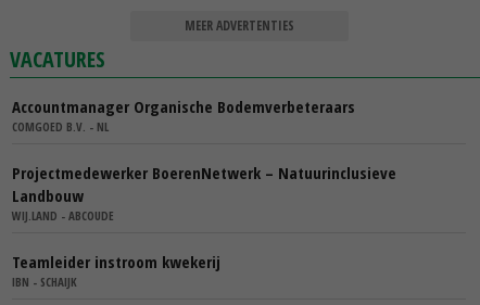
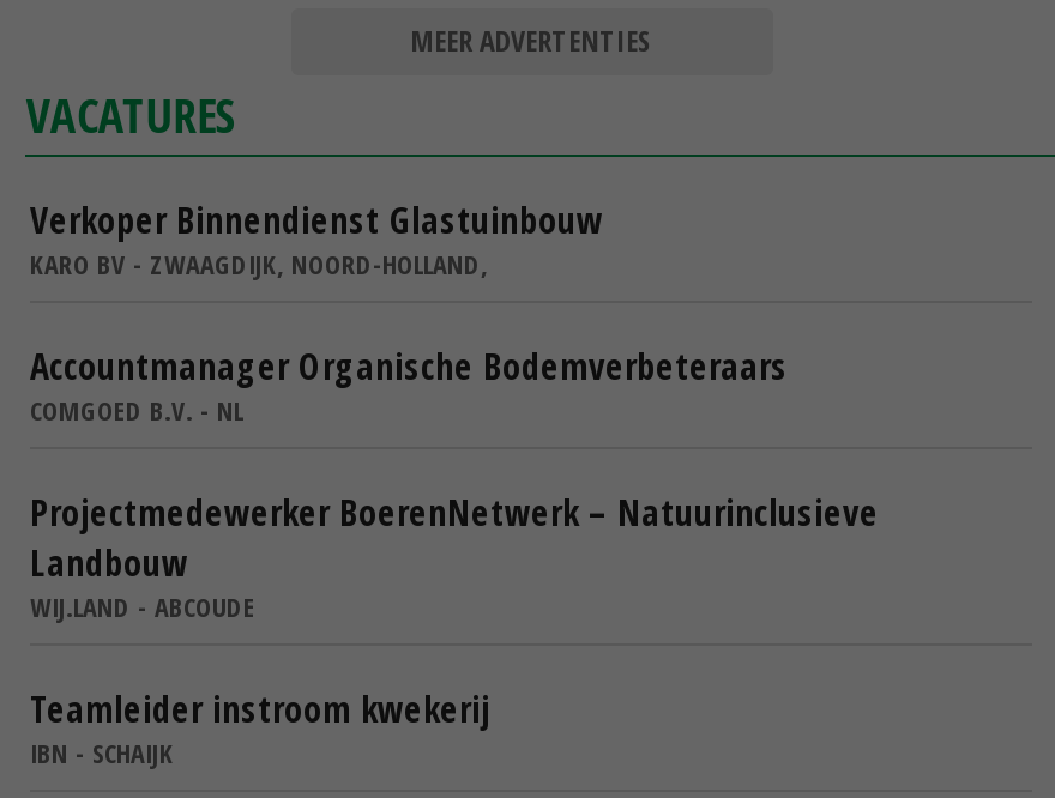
+ Verkoper Binnendienst Glastuinbouw
+ KARO BV - ZWAAGDIJK, NOORD-HOLLAND,
